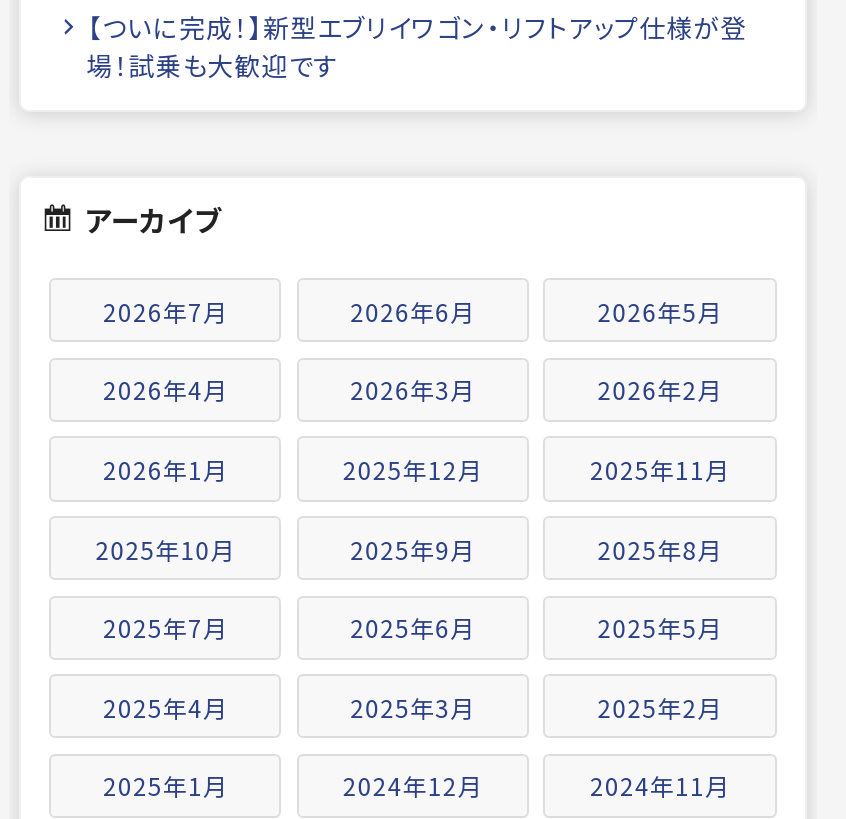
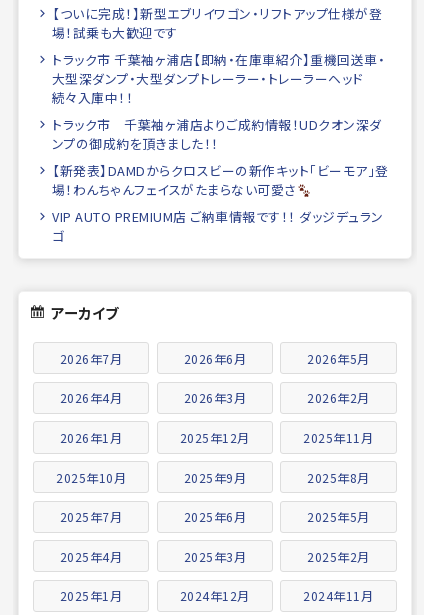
+ トラック市 千葉袖ヶ浦店【即納・在庫車紹介】重機回送車・
+ 大型深ダンプ・大型ダンプトレーラー・トレーラーヘッド
+ 続々入庫中！！
+ トラック市 千葉袖ヶ浦店よりご成約情報！UDクオン深ダ
+ ンプの御成約を頂きました！！
+ 【新発表】DAMDからクロスビーの新作キット「ビーモア」登
+ 場！わんちゃんフェイスがたまらない可愛さ
+ VIP AUTO PREMIUM店 ご納車情報です！！ ダッジデュラン
+ ゴ
